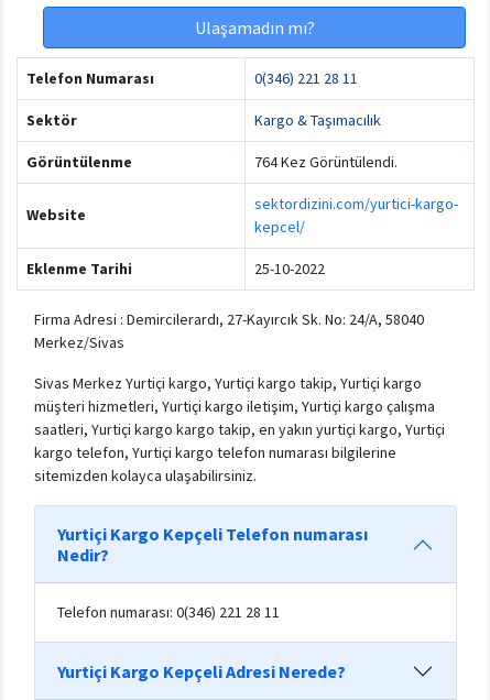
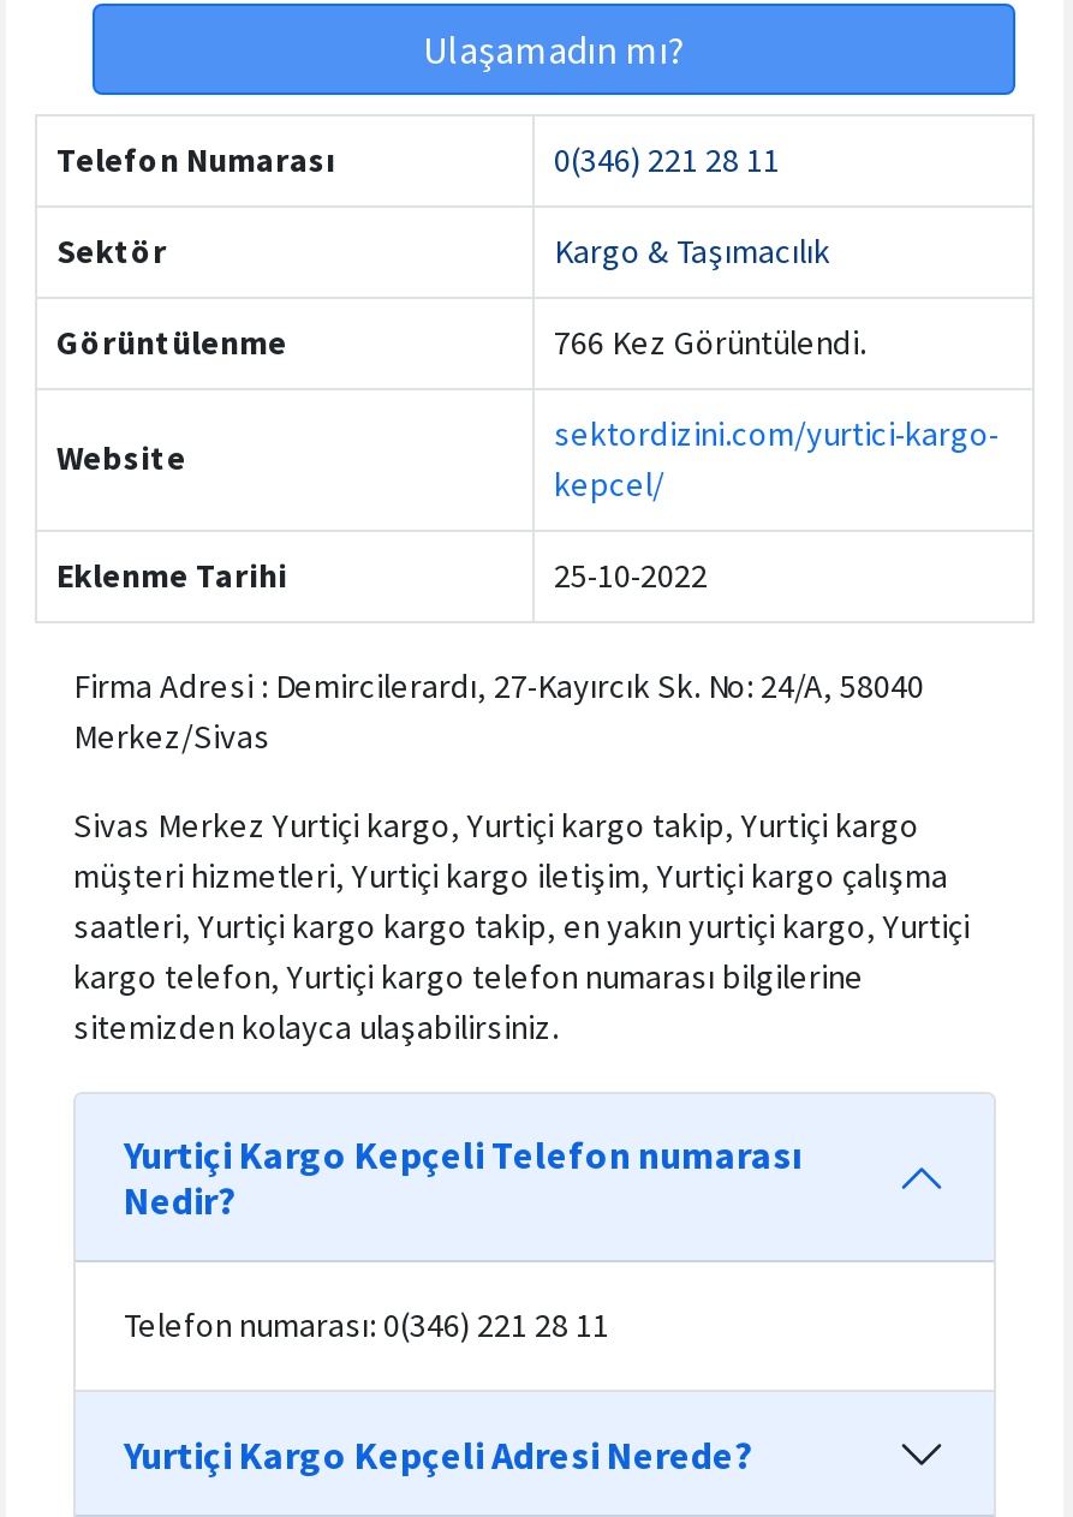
- 764 Kez Görüntülendi.
+ 766 Kez Görüntülendi.
